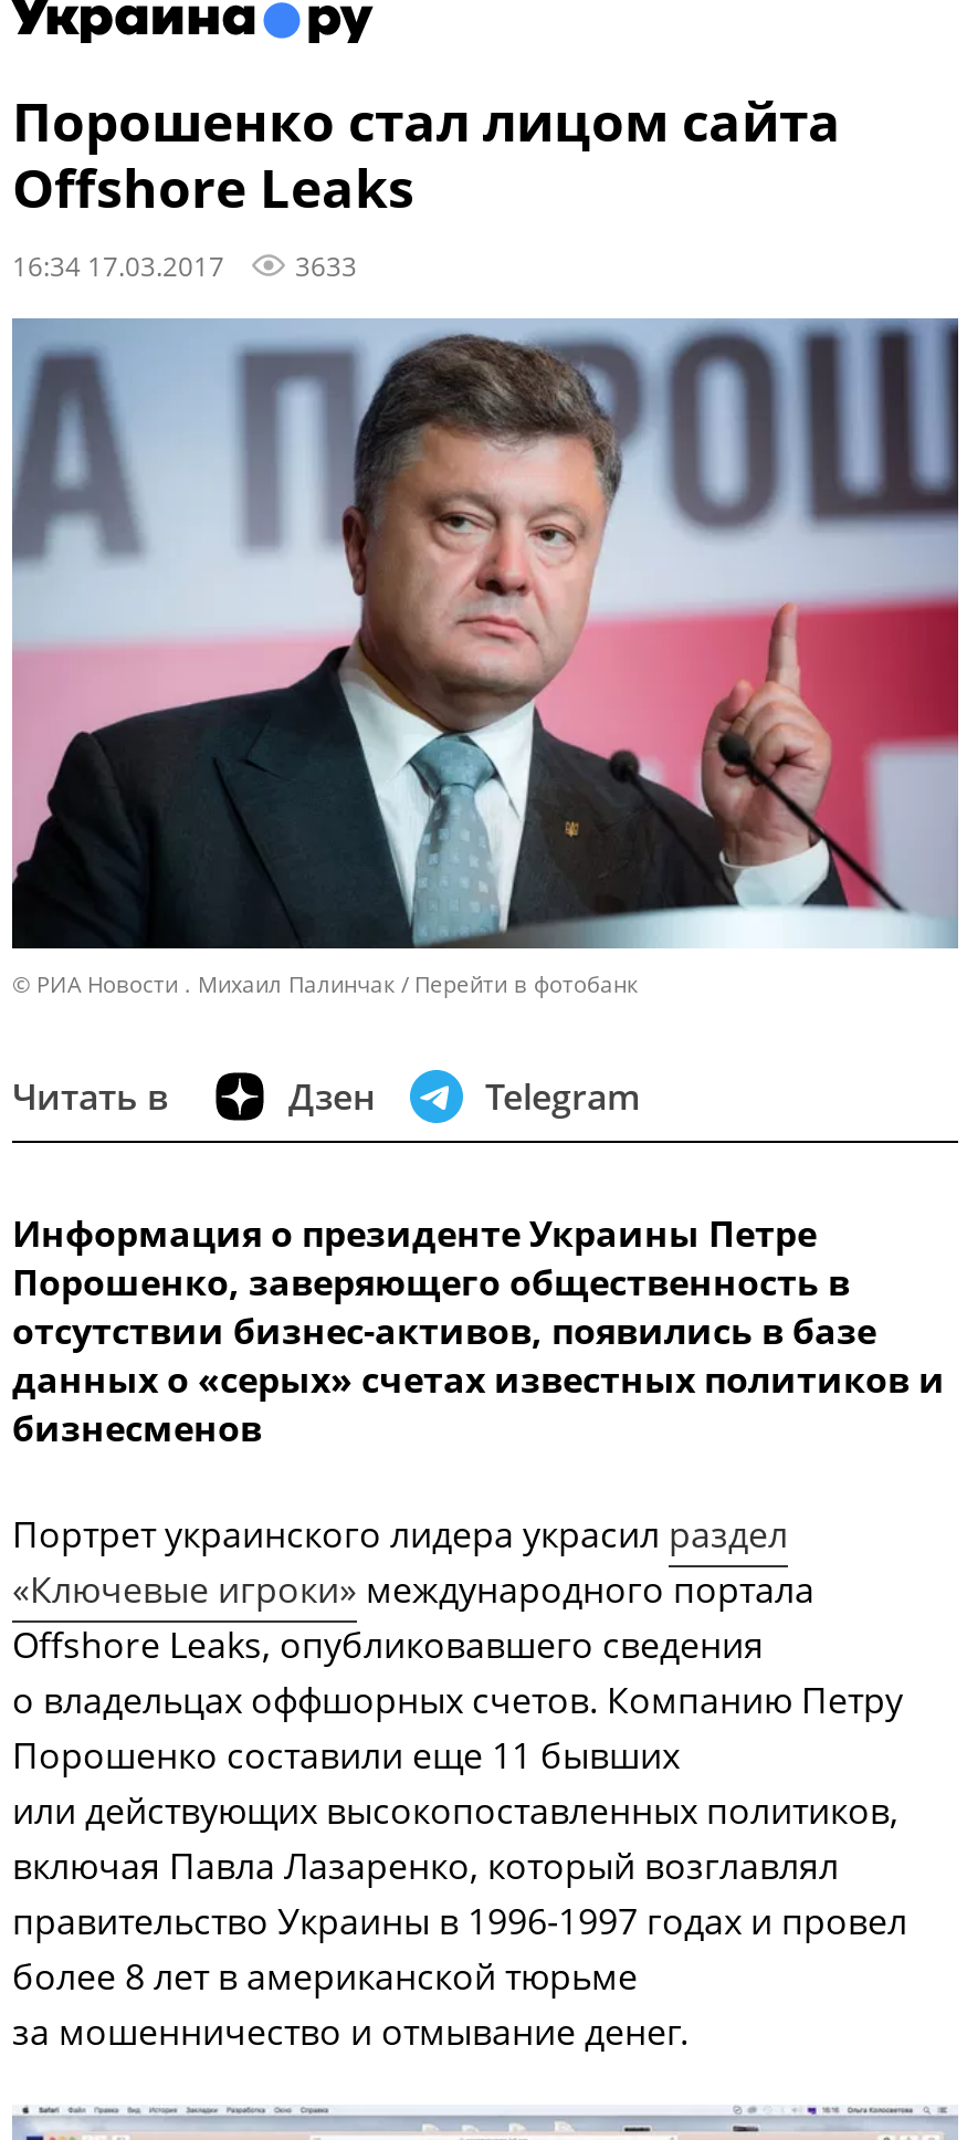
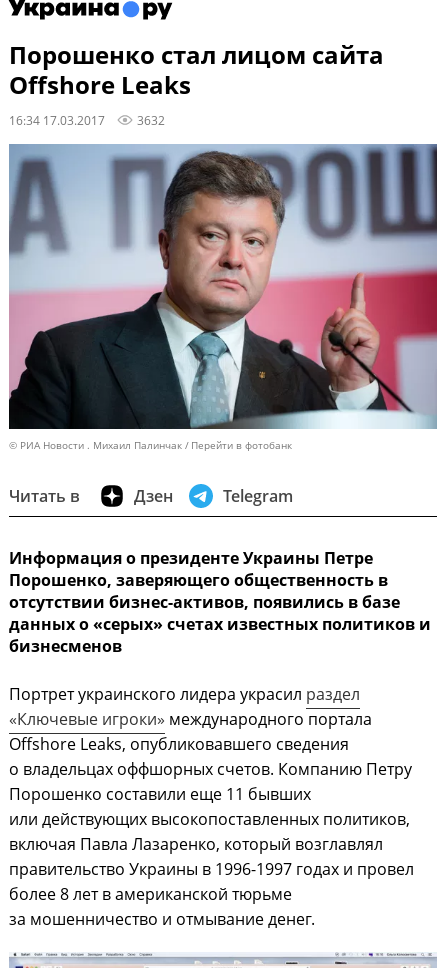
- 16:34 17.03.2017 3633
+ 16:34 17.03.2017 3632
